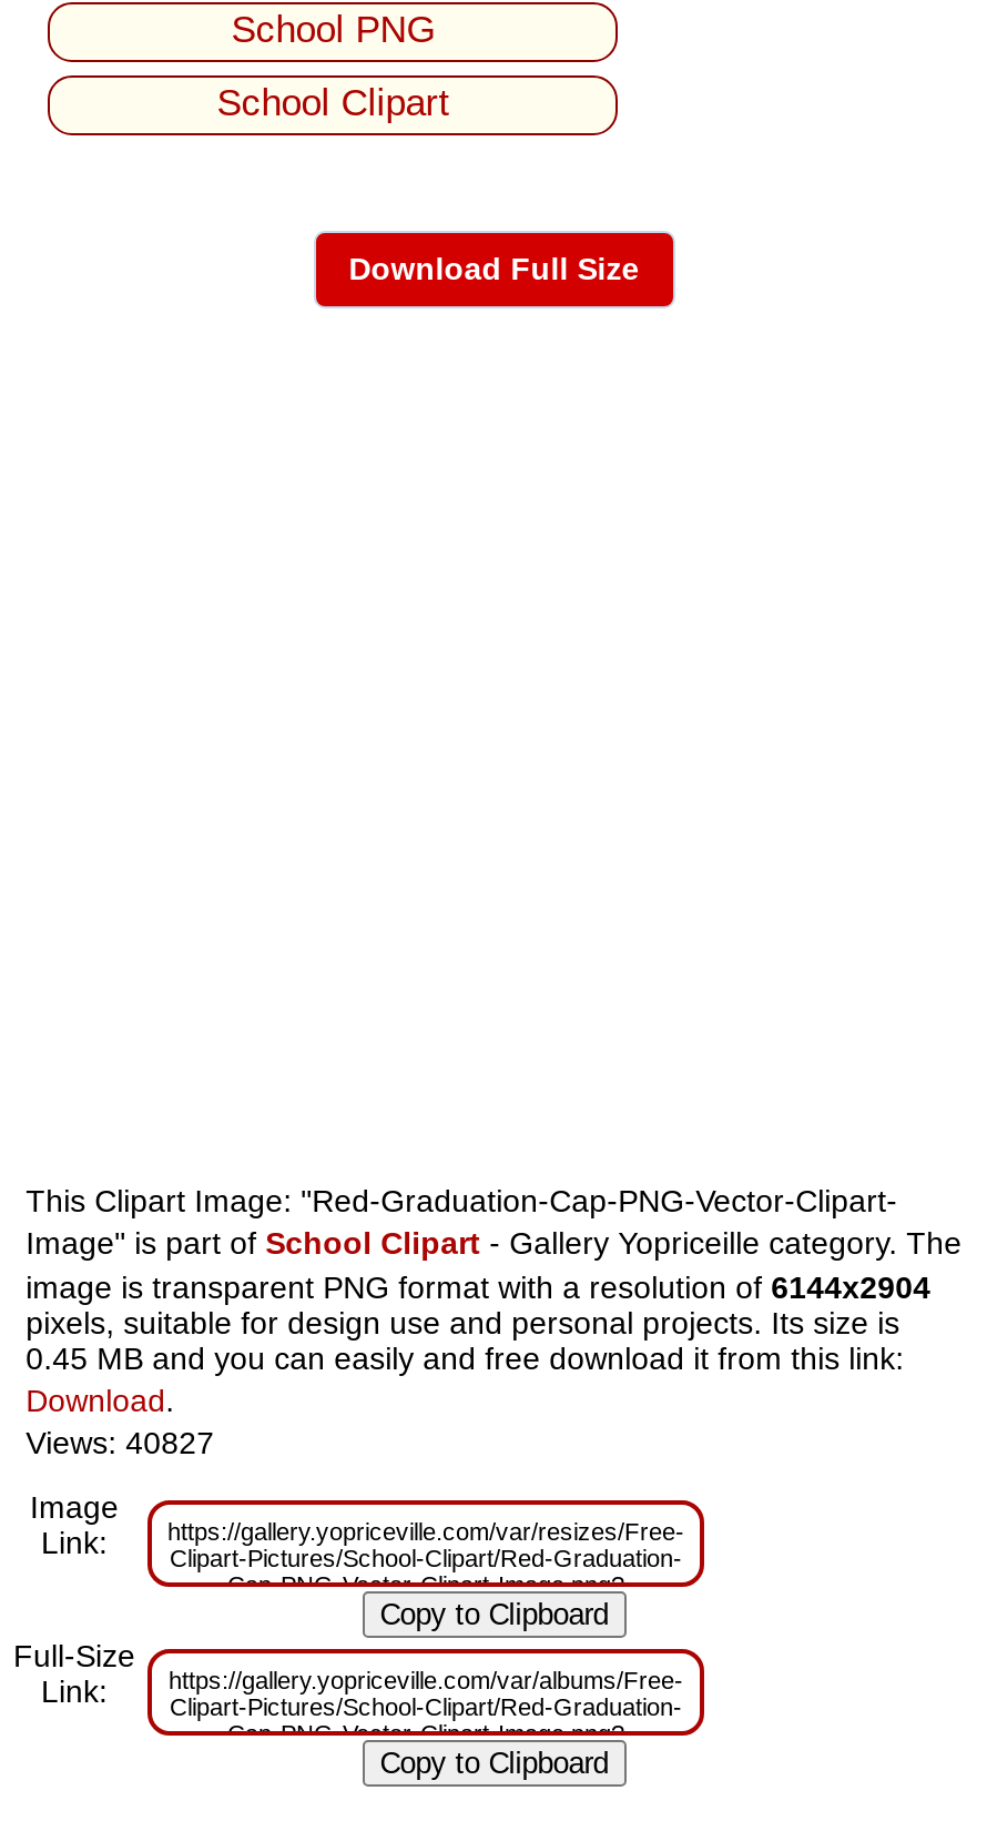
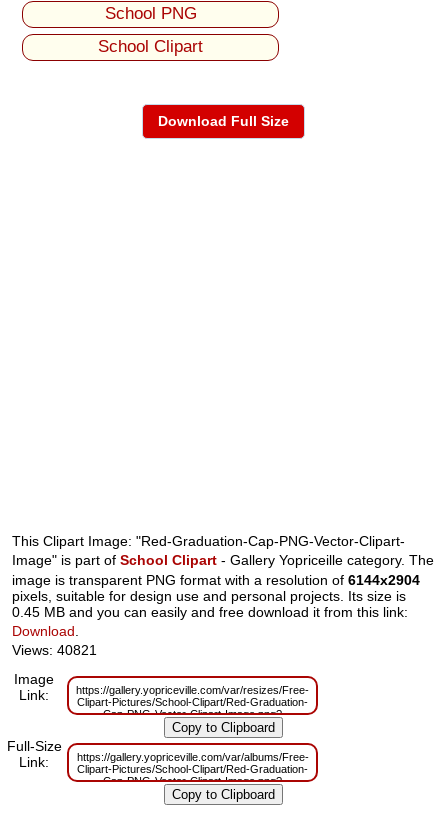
- Views: 40827
+ Views: 40821
